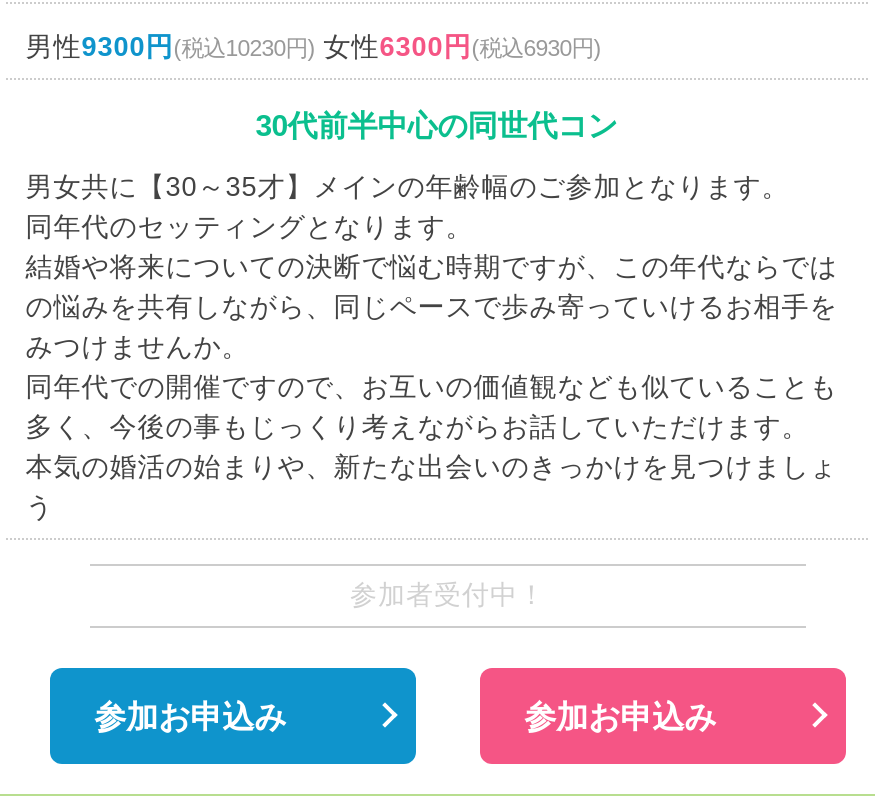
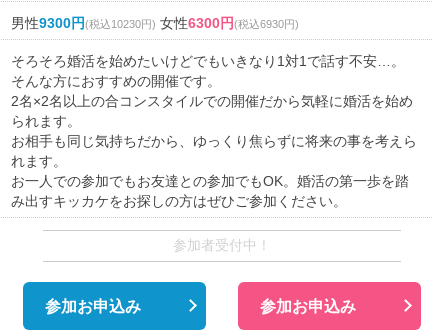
- 30代前半中心の同世代コン
- 男女共に【30～35才】メインの年齢幅のご参加となります。
- 同年代のセッティングとなります。
- 結婚や将来についての決断で悩む時期ですが、この年代ならでは
- の悩みを共有しながら、同じペースで歩み寄っていけるお相手を
- みつけませんか。
- 同年代での開催ですので、お互いの価値観なども似ていることも
- 多く、今後の事もじっくり考えながらお話していただけます。
- 本気の婚活の始まりや、新たな出会いのきっかけを見つけましょ
- う
+ そろそろ婚活を始めたいけどでもいきなり1対1で話す不安…。
+ そんな方におすすめの開催です。
+ 2名×2名以上の合コンスタイルでの開催だから気軽に婚活を始め
+ られます。
+ お相手も同じ気持ちだから、ゆっくり焦らずに将来の事を考えら
+ れます。
+ お一人での参加でもお友達との参加でもOK。婚活の第一歩を踏
+ み出すキッカケをお探しの方はぜひご参加ください。
